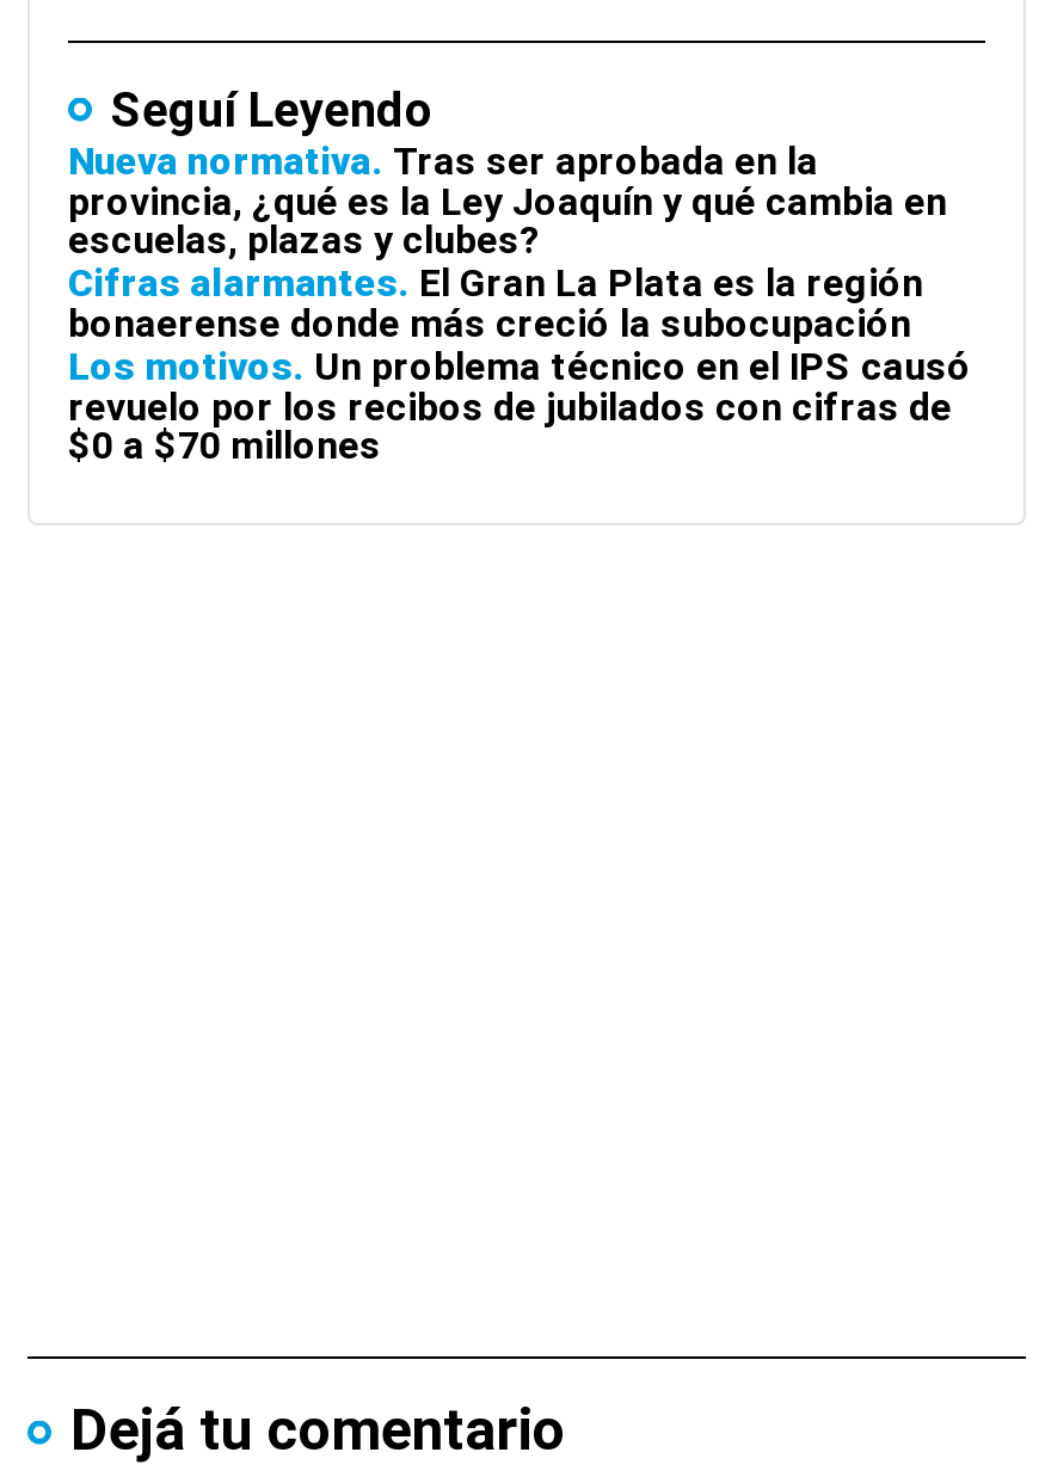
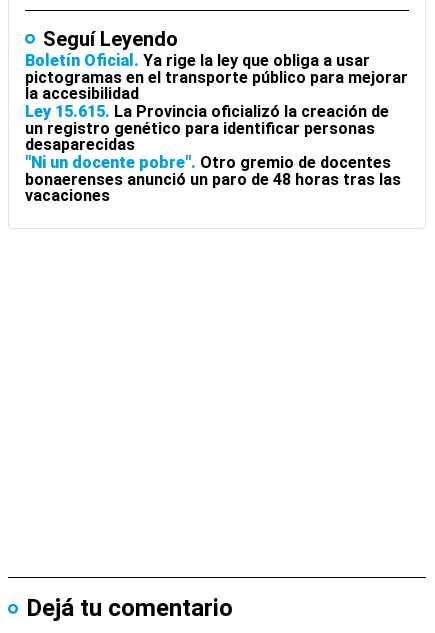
- Nueva normativa Tras ser aprobada en la
- provincia, ¿qué es la Ley Joaquín y qué cambia en
- escuelas, plazas y clubes?
- Cifras alarmantes El Gran La Plata es la región
- bonaerense donde más creció la subocupación
- Los motivos Un problema técnico en el IPS causó
- revuelo por los recibos de jubilados con cifras de
- $0 a $70 millones
+ Boletín Oficial Ya rige la ley que obliga a usar
+ pictogramas en el transporte público para mejorar
+ la accesibilidad
+ Ley 15.615 La Provincia oficializó la creación de
+ un registro genético para identificar personas
+ desaparecidas
+ "Ni un docente pobre" Otro gremio de docentes
+ bonaerenses anunció un paro de 48 horas tras las
+ vacaciones
